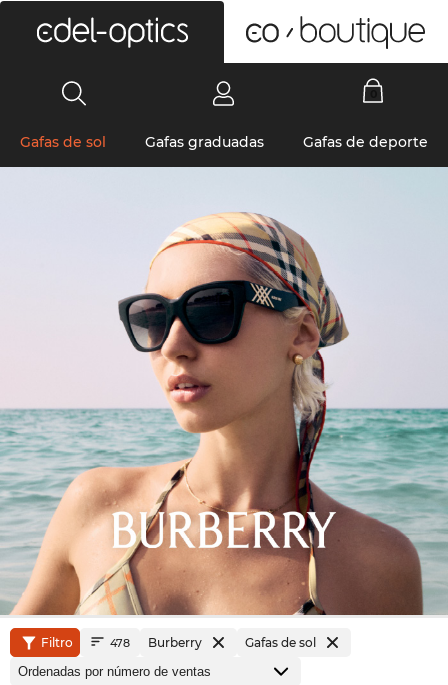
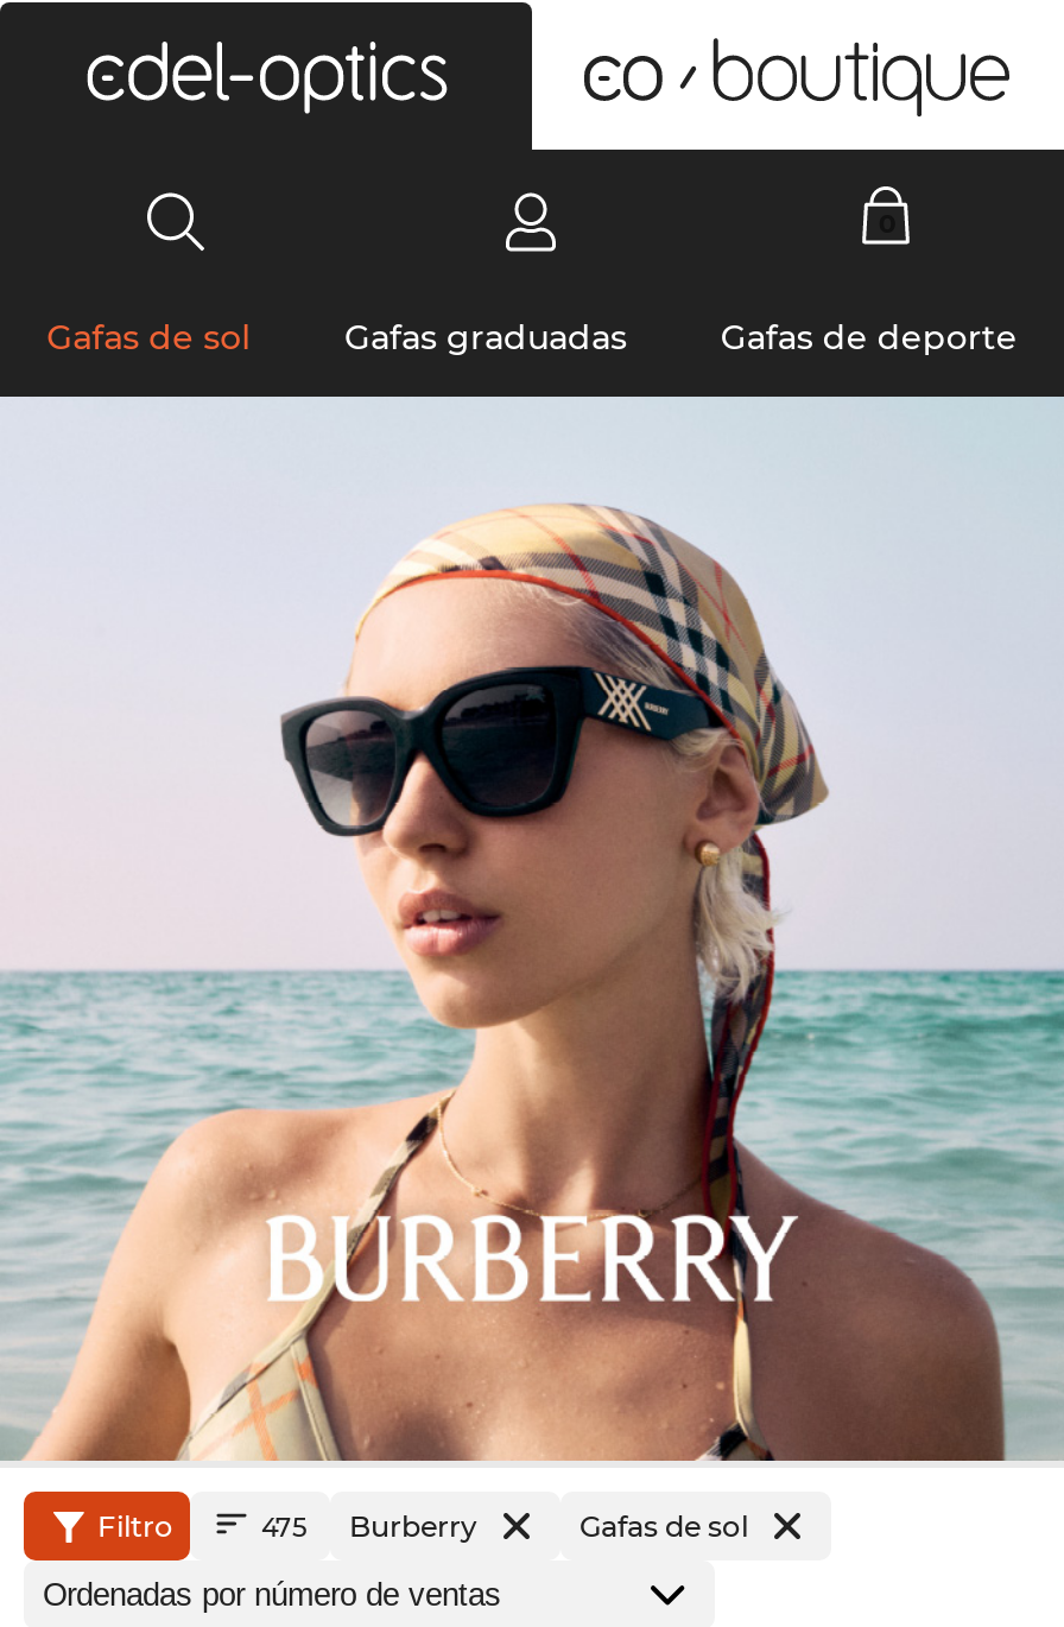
- 478 Burberry
+ 475 Burberry
